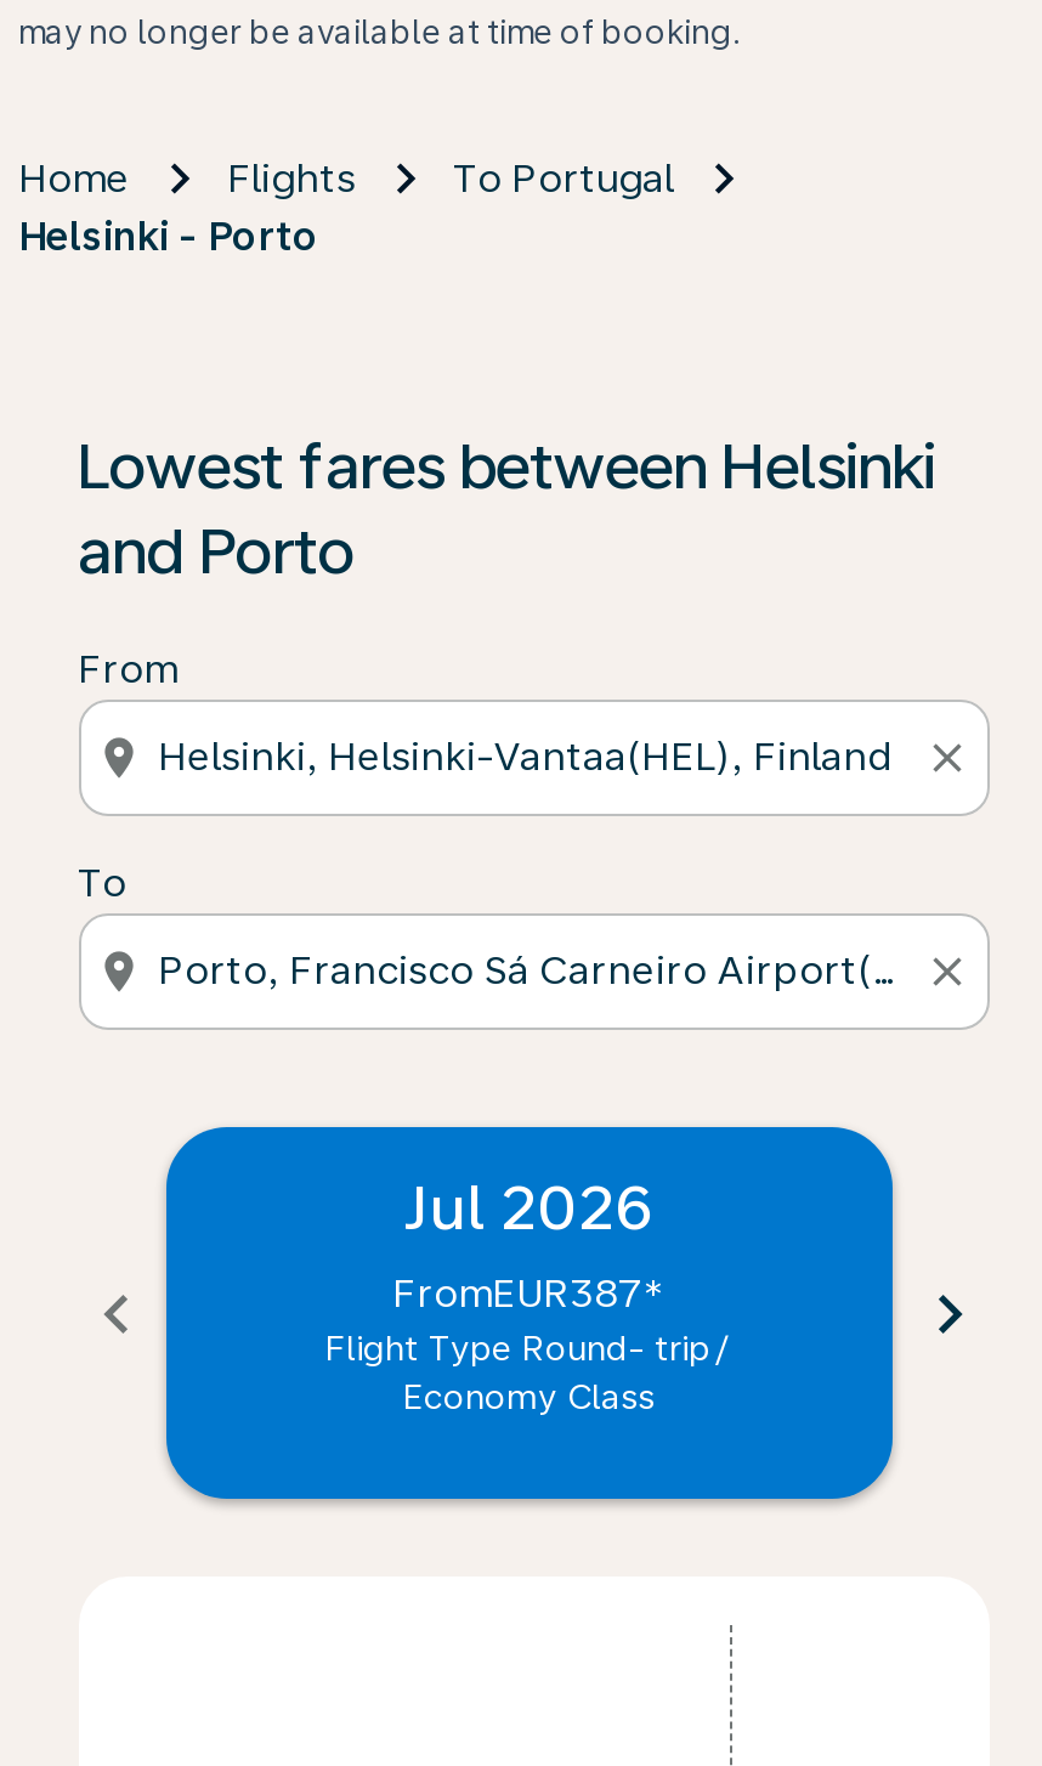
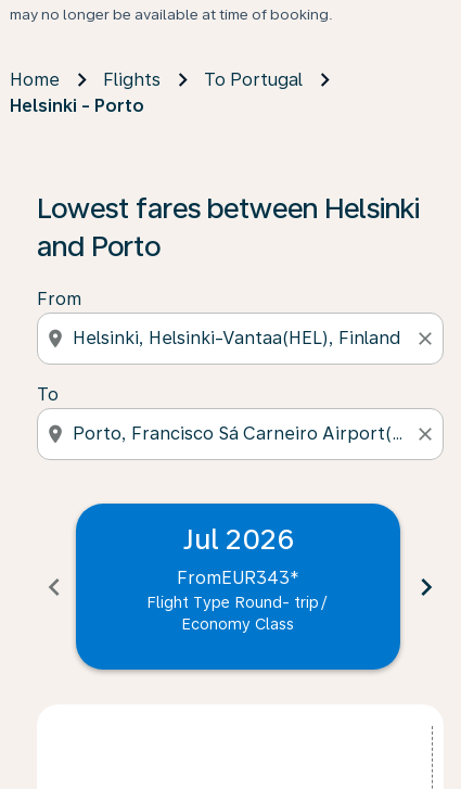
- FromEUR387*
+ FromEUR343*
